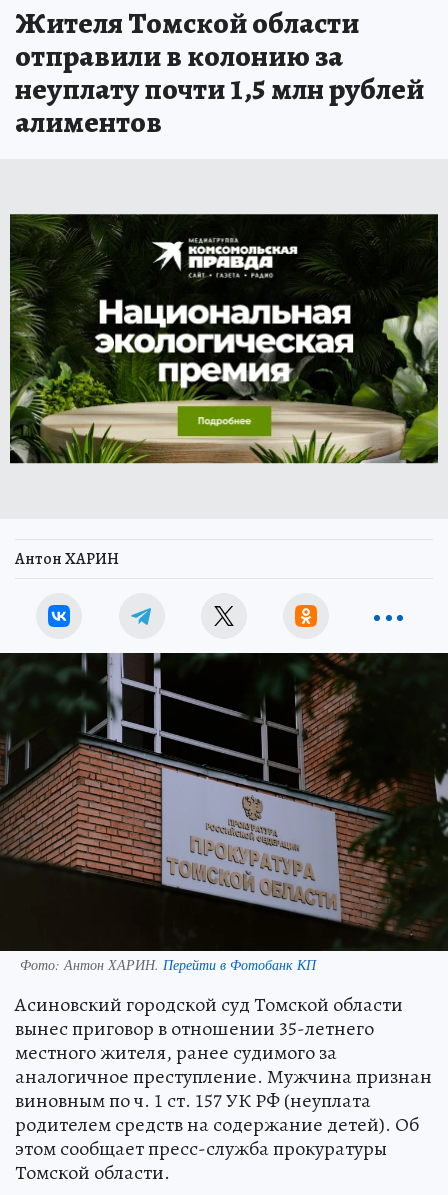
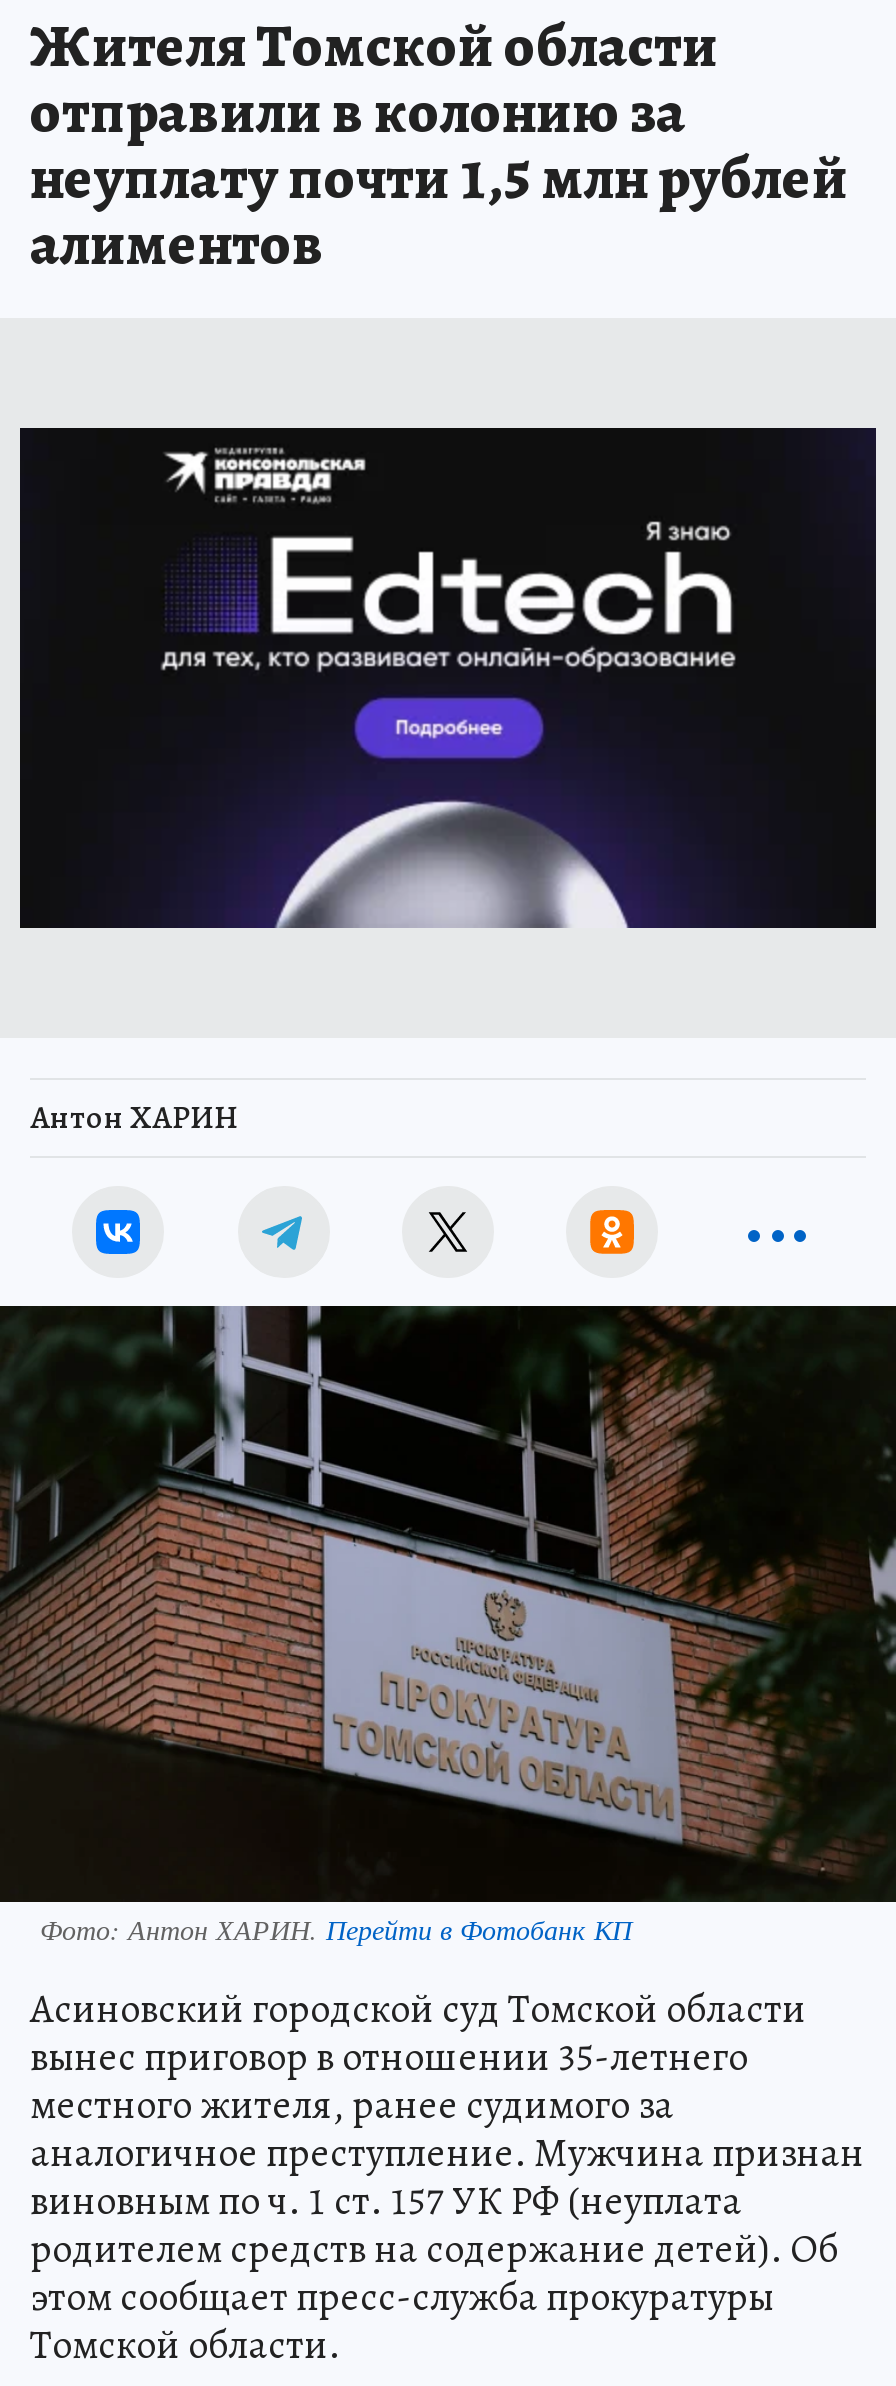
- [image]
+ [image]
